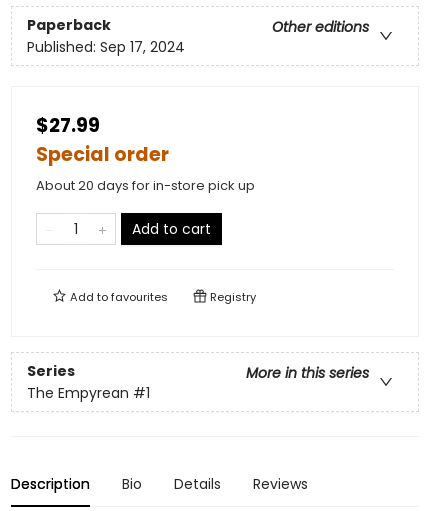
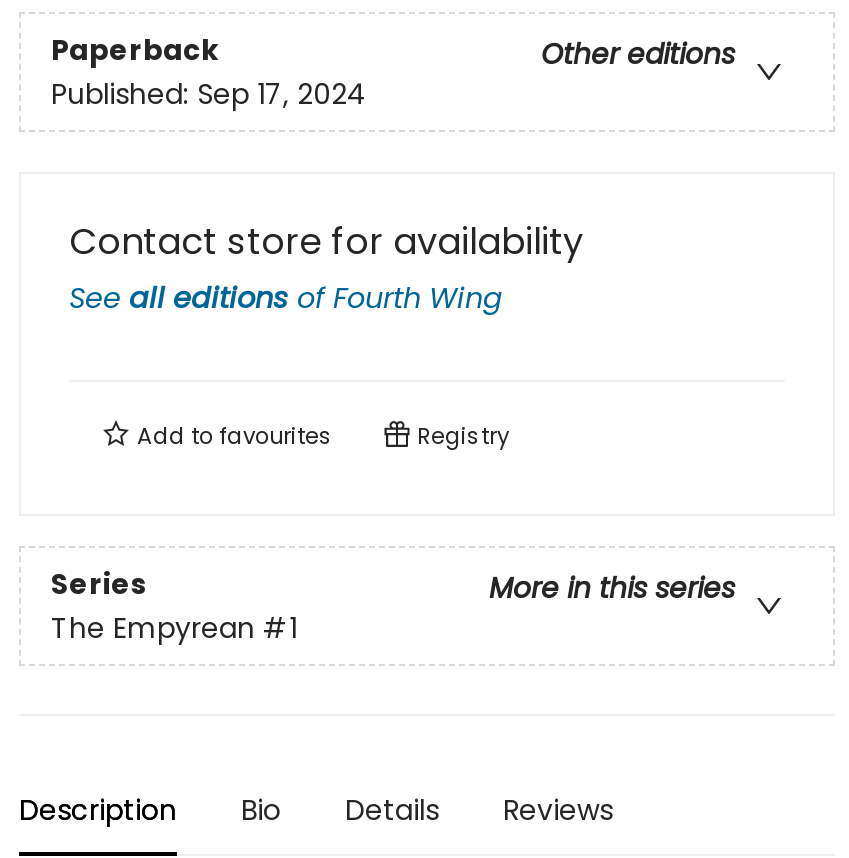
- $27.99
- Special order
- About 20 days for in-store pick up
- Add to cart
+ Contact store for availability
+ See all editions of Fourth Wing
